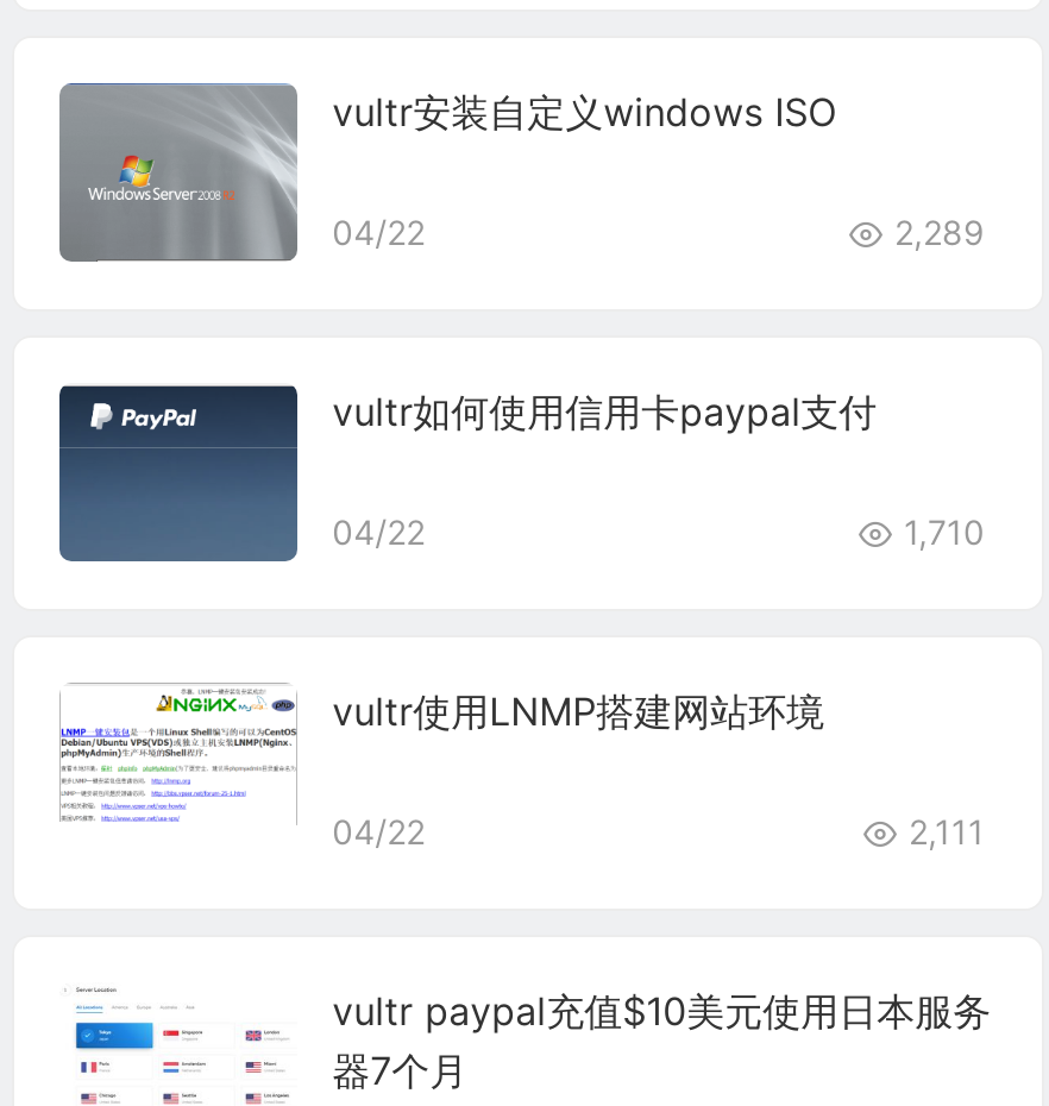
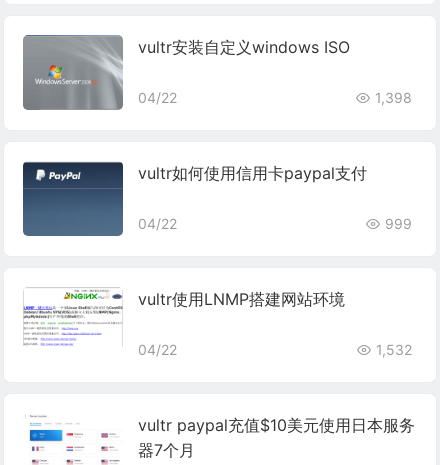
- 2,289
+ 1,398

- 1,710
+ 999

- 2,111
+ 1,532
